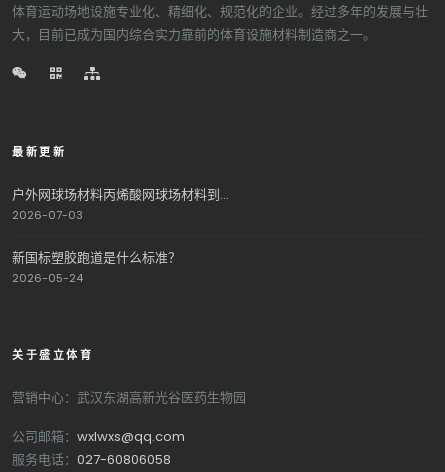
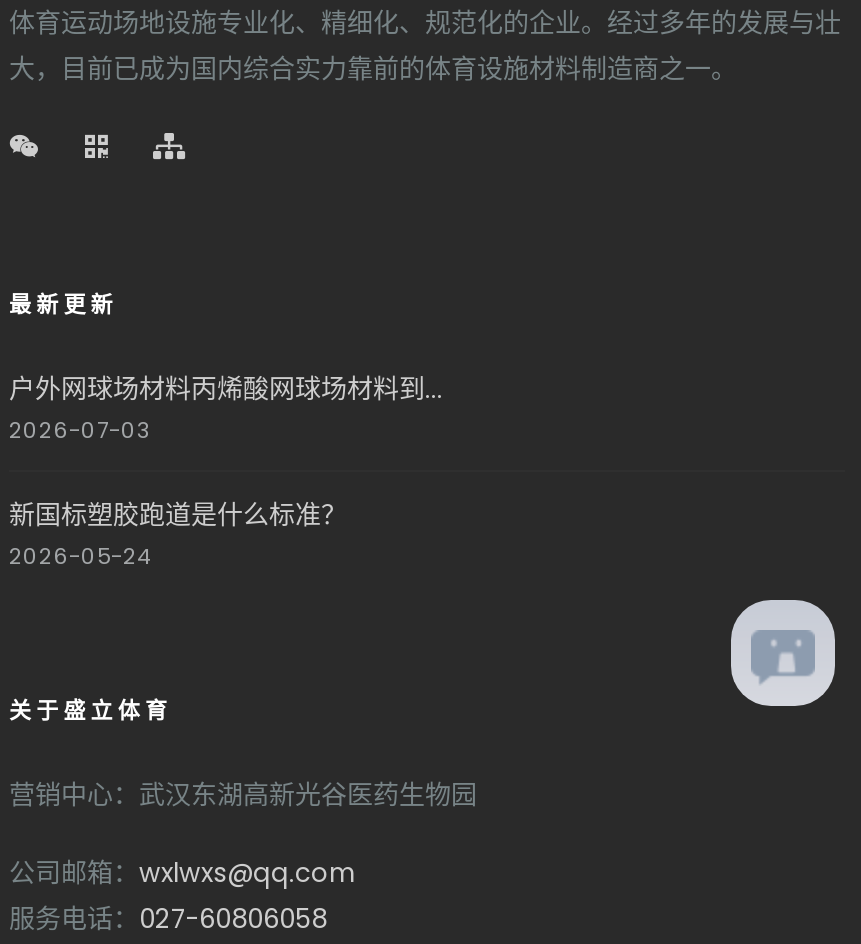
+ [image]
